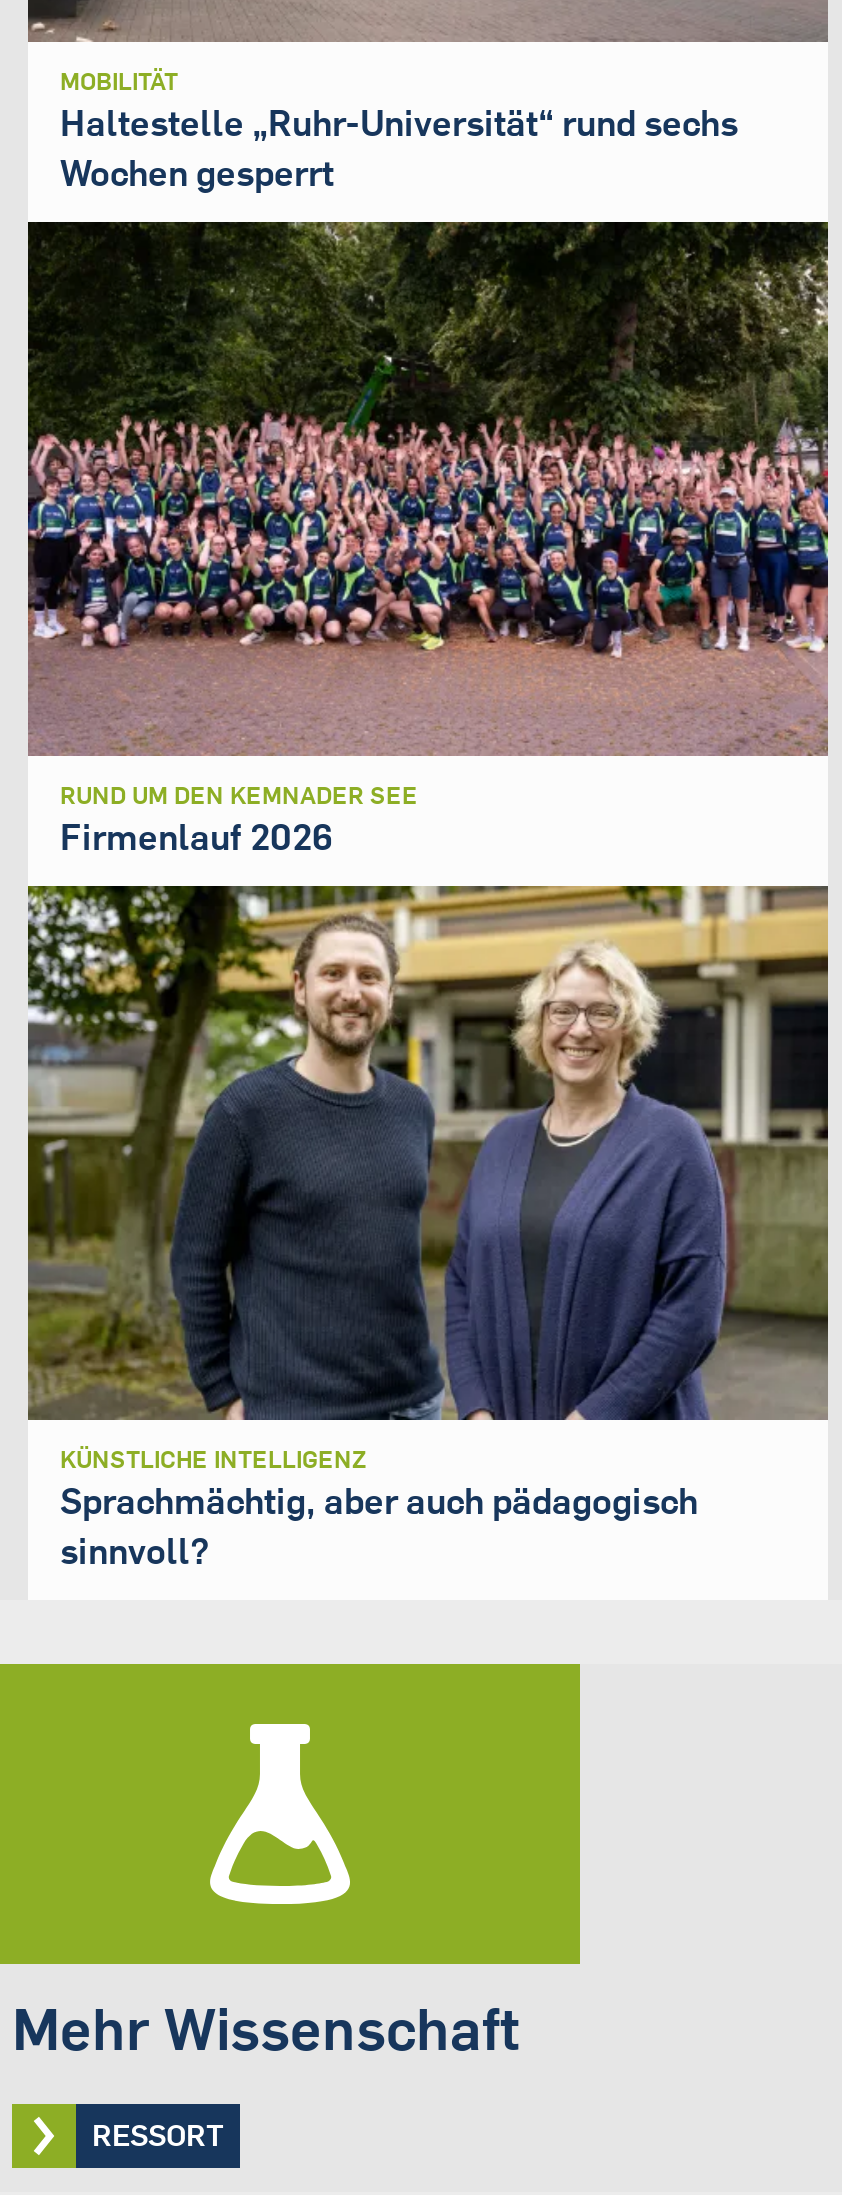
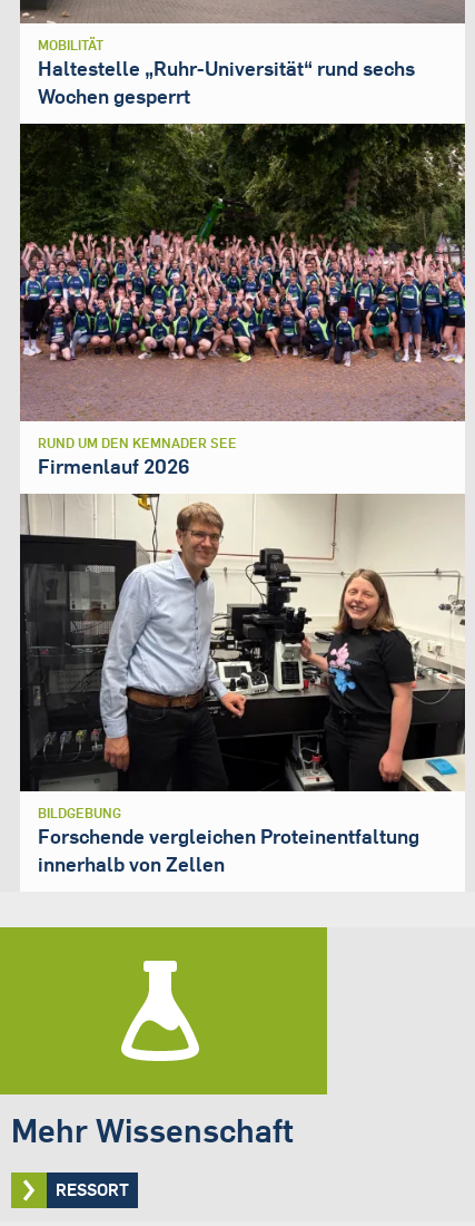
- [image]
- KÜNSTLICHE INTELLIGENZ
- Sprachmächtig, aber auch pädagogisch
- sinnvoll?
+ [image]
+ BILDGEBUNG
+ Forschende vergleichen Proteinentfaltung
+ innerhalb von Zellen
